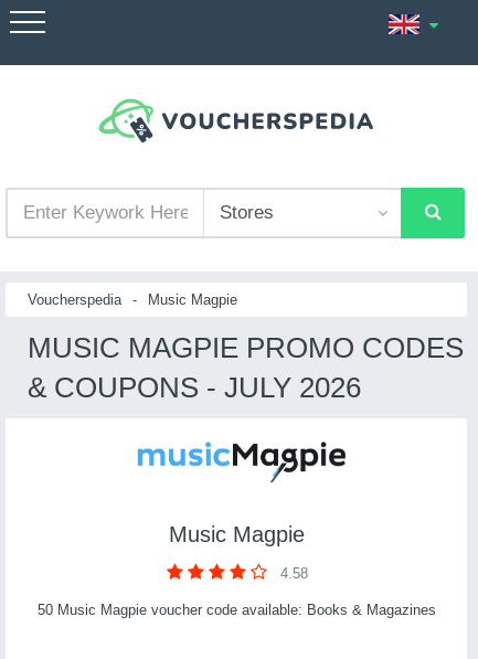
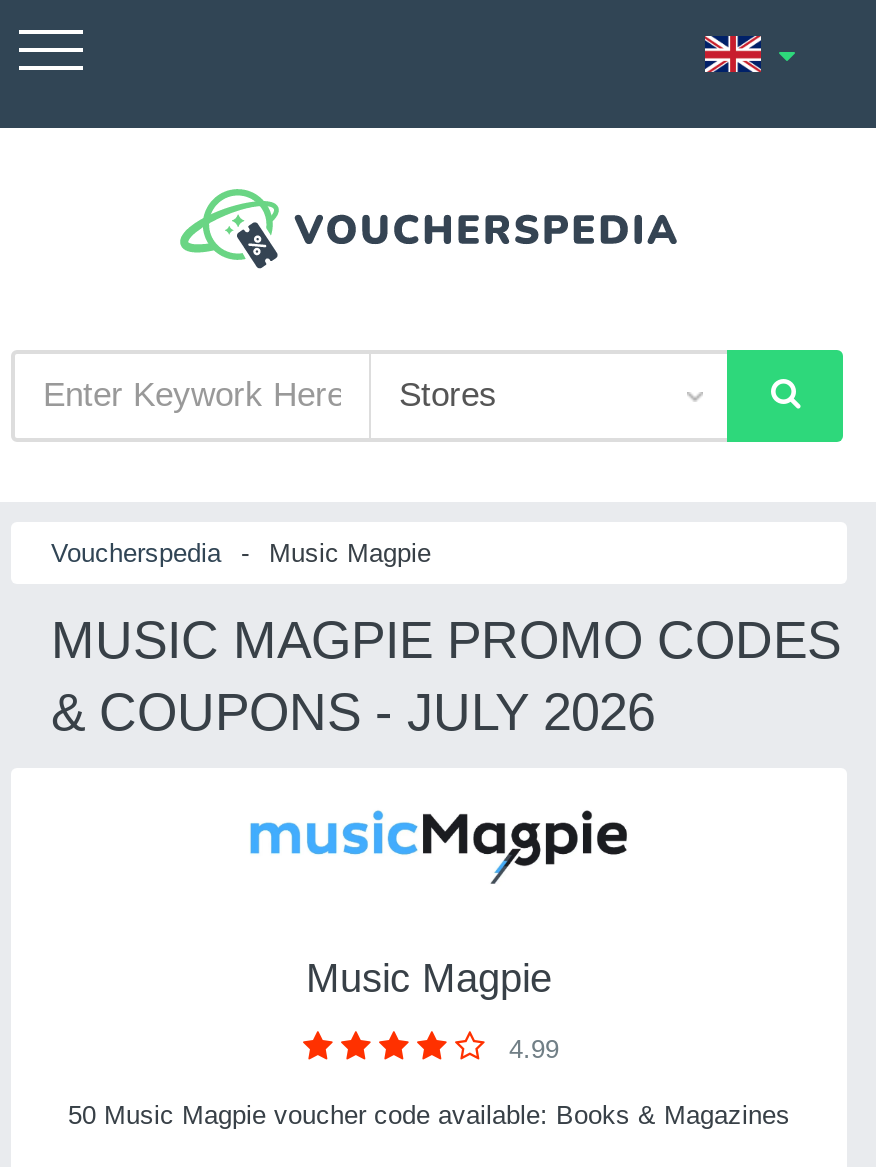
- 4.58
+ 4.99
